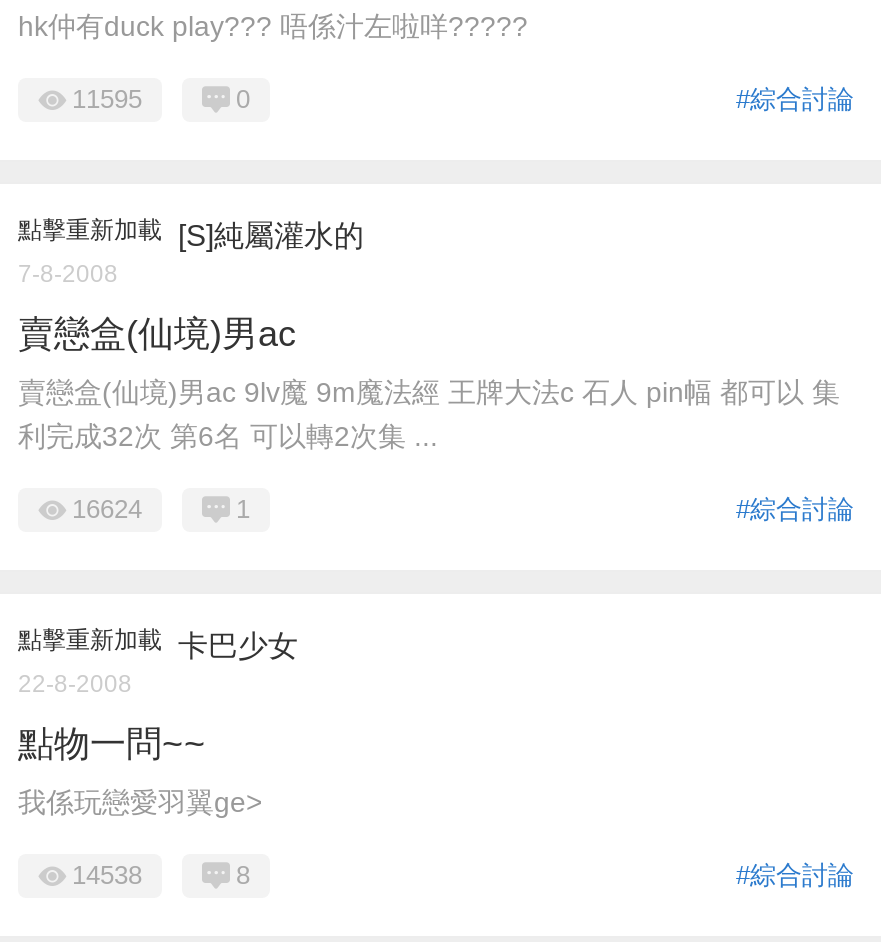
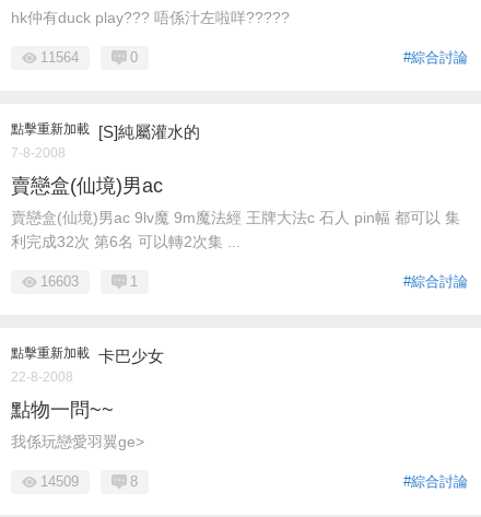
- 11595
+ 11564

- 16624
+ 16603

- 14538
+ 14509
